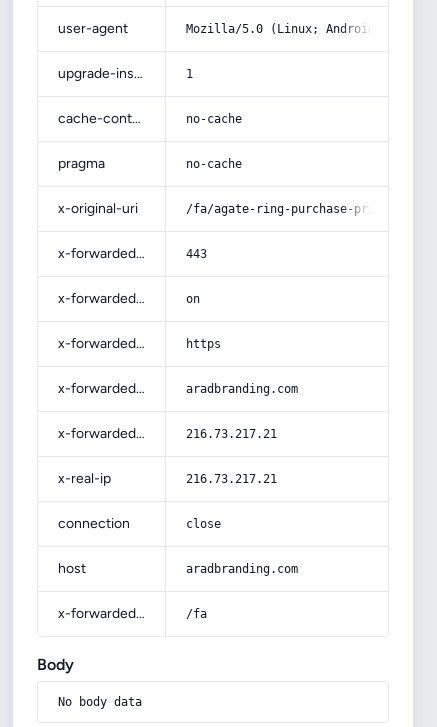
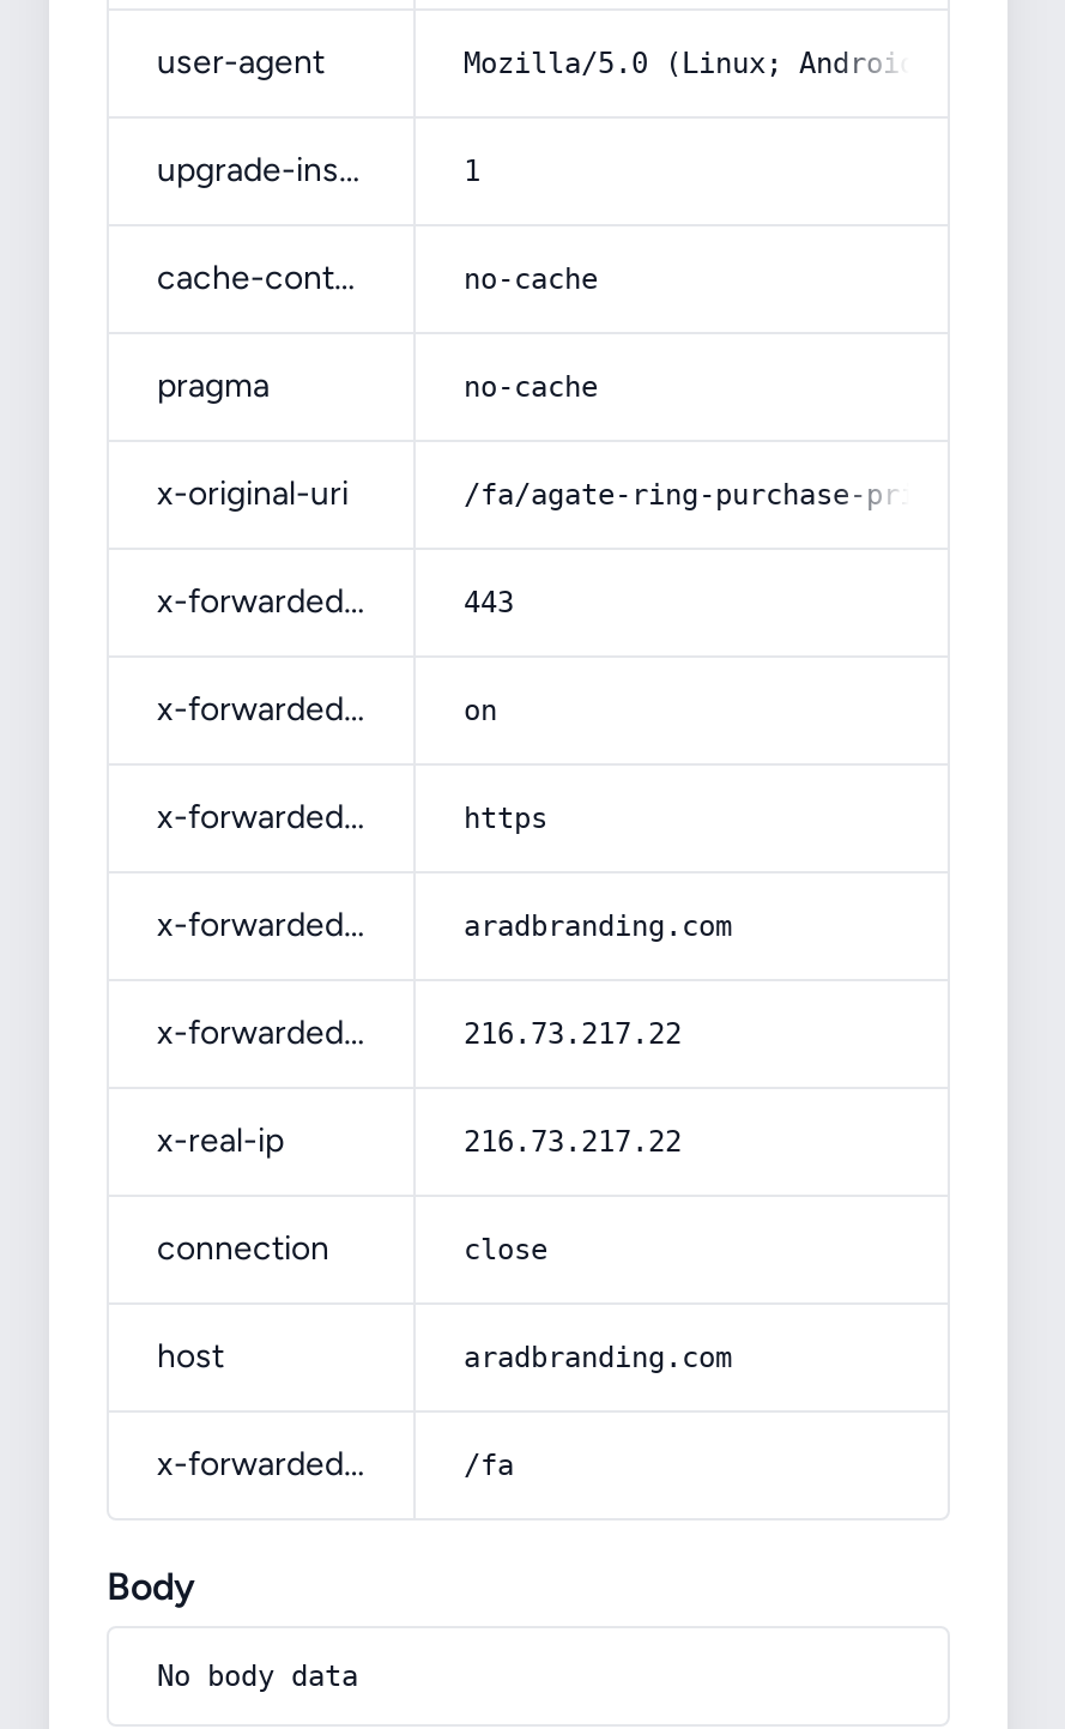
- 216.73.217.21
+ 216.73.217.22

- 216.73.217.21
+ 216.73.217.22
